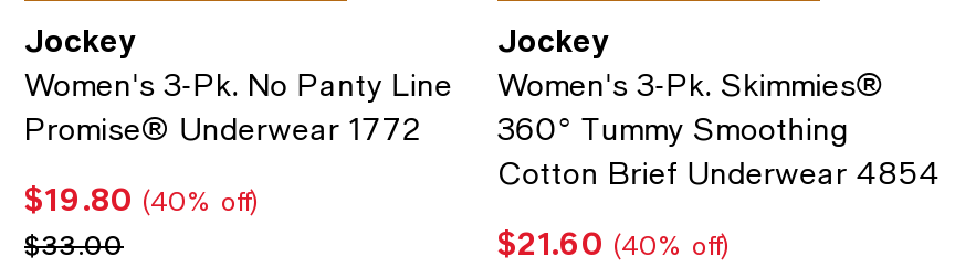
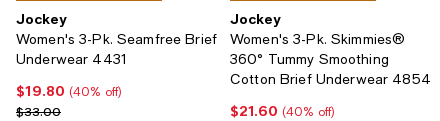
- Women's 3-Pk. No Panty Line
- Promise® Underwear 1772
+ Women's 3-Pk. Seamfree Brief
+ Underwear 4431
